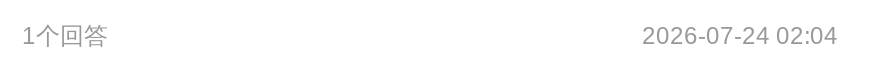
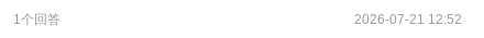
- 2026-07-24 02:04
+ 2026-07-21 12:52
